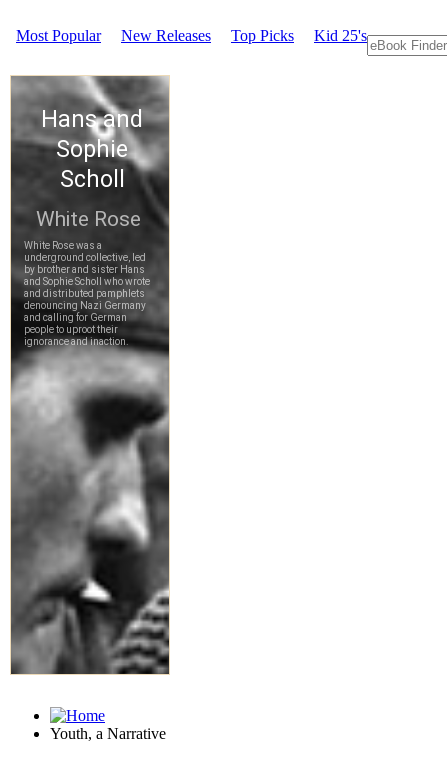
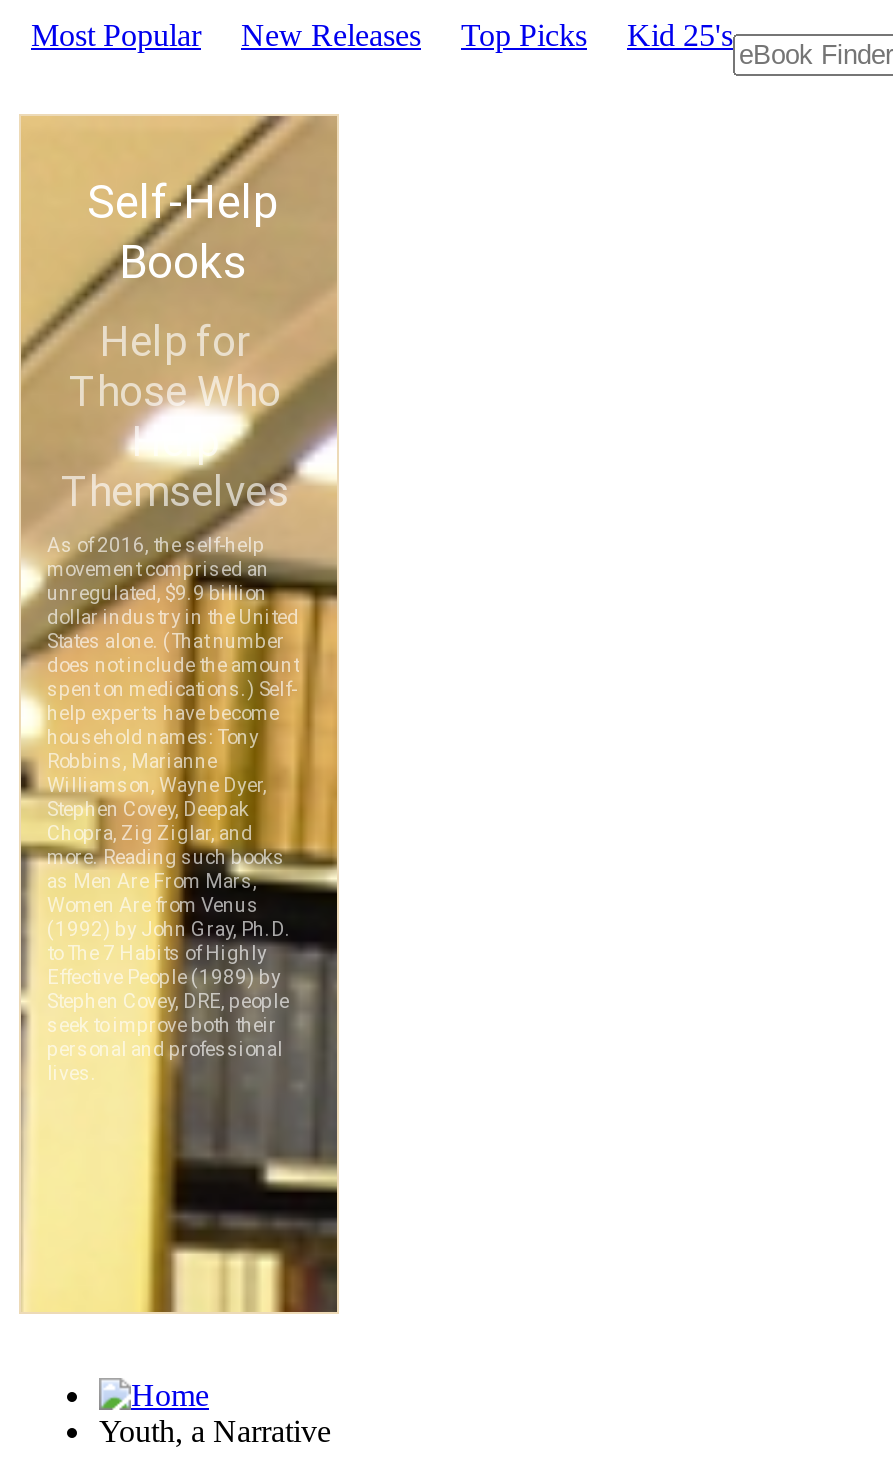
- [image]
+ [image]
